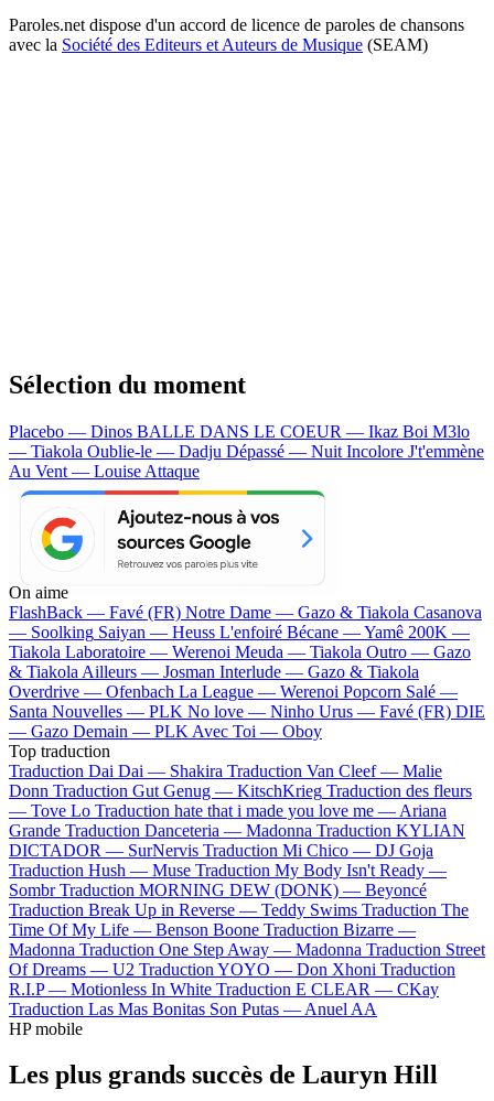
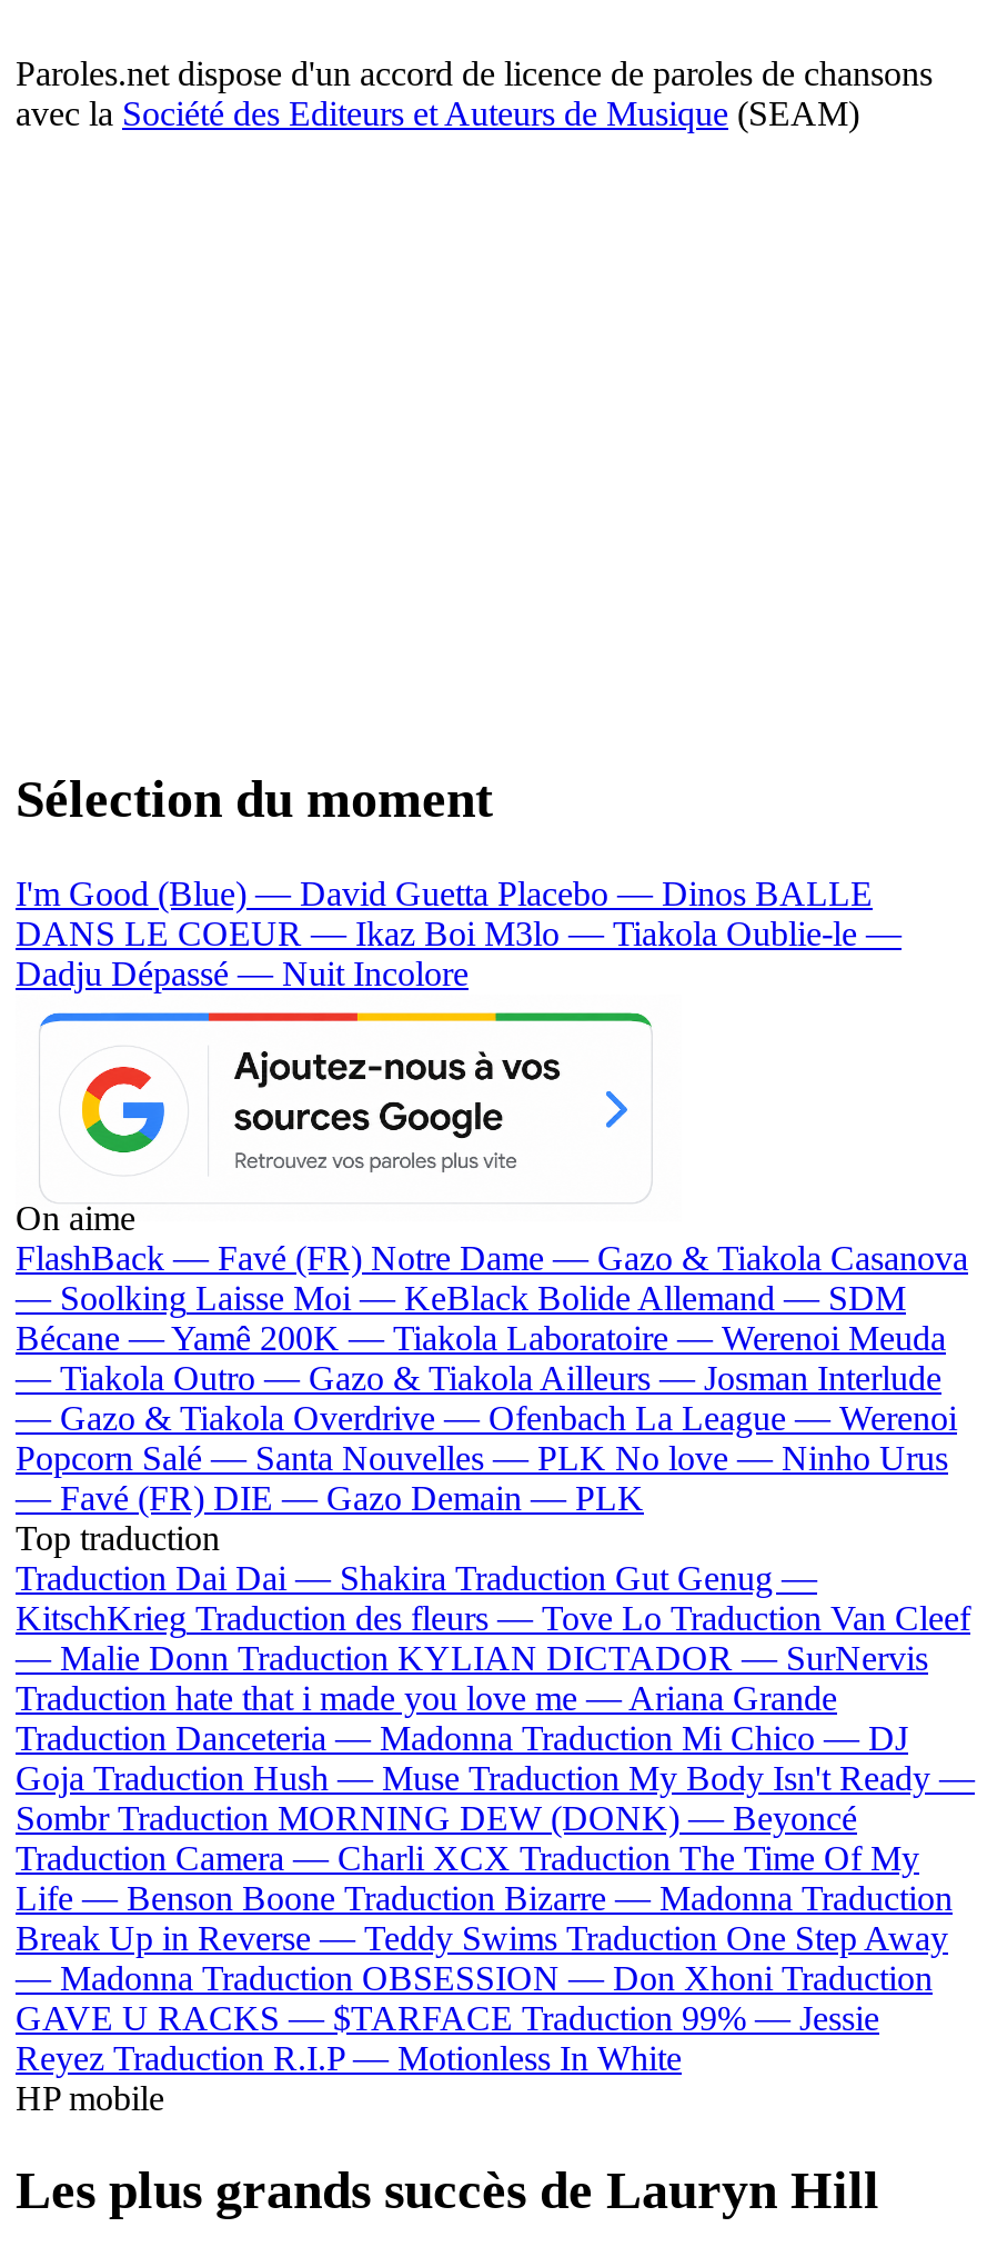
- Placebo — Dinos BALLE DANS LE COEUR — Ikaz Boi M3lo
- — Tiakola Oublie-le — Dadju Dépassé — Nuit Incolore J't'emmène
- Au Vent — Louise Attaque
+ I'm Good (Blue) — David Guetta Placebo — Dinos BALLE
+ DANS LE COEUR — Ikaz Boi M3lo — Tiakola Oublie-le —
+ Dadju Dépassé — Nuit Incolore

- — Soolking Saiyan — Heuss L'enfoiré Bécane — Yamê 200K —
- Tiakola Laboratoire — Werenoi Meuda — Tiakola Outro — Gazo
- & Tiakola Ailleurs — Josman Interlude — Gazo & Tiakola
- Overdrive — Ofenbach La League — Werenoi Popcorn Salé —
- Santa Nouvelles — PLK No love — Ninho Urus — Favé (FR) DIE
- — Gazo Demain — PLK Avec Toi — Oboy
+ — Soolking Laisse Moi — KeBlack Bolide Allemand — SDM
+ Bécane — Yamê 200K — Tiakola Laboratoire — Werenoi Meuda
+ — Tiakola Outro — Gazo & Tiakola Ailleurs — Josman Interlude
+ — Gazo & Tiakola Overdrive — Ofenbach La League — Werenoi
+ Popcorn Salé — Santa Nouvelles — PLK No love — Ninho Urus
+ —Favé (FR) DIE — Gazo Demain — PLK

- Traduction Dai Dai — Shakira Traduction Van Cleef — Malie
- Donn Traduction Gut Genug — KitschKrieg Traduction des fleurs
- — Tove Lo Traduction hate that i made you love me — Ariana
- Grande Traduction Danceteria — Madonna Traduction KYLIAN
- DICTADOR — SurNervis Traduction Mi Chico — DJ Goja
- Traduction Hush — Muse Traduction My Body Isn't Ready —
+ Traduction Dai Dai — Shakira Traduction Gut Genug —
+ KitschKrieg Traduction des fleurs — Tove Lo Traduction Van Cleef
+ — Malie Donn Traduction KYLIAN DICTADOR — SurNervis
+ Traduction hate that i made you love me — Ariana Grande
+ Traduction Danceteria — Madonna Traduction Mi Chico — DJ
+ Goja Traduction Hush — Muse Traduction My Body Isn't Ready —

- Traduction Break Up in Reverse — Teddy Swims Traduction The
- Time Of My Life — Benson Boone Traduction Bizarre —
- Madonna Traduction One Step Away — Madonna Traduction Street
- Of Dreams — U2 Traduction YOYO — Don Xhoni Traduction
- R.I.P — Motionless In White Traduction E CLEAR — CKay
- Traduction Las Mas Bonitas Son Putas — Anuel AA
+ Traduction Camera — Charli XCX Traduction The Time Of My
+ Life — Benson Boone Traduction Bizarre — Madonna Traduction
+ Break Up in Reverse — Teddy Swims Traduction One Step Away
+ — Madonna Traduction OBSESSION — Don Xhoni Traduction
+ GAVE U RACKS — $TARFACE Traduction 99% — Jessie
+ Reyez Traduction R.I.P — Motionless In White
